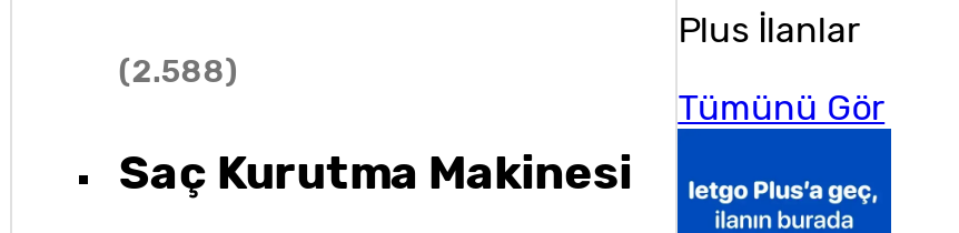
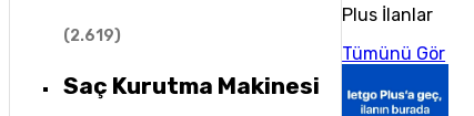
- (2.588)
+ (2.619)
